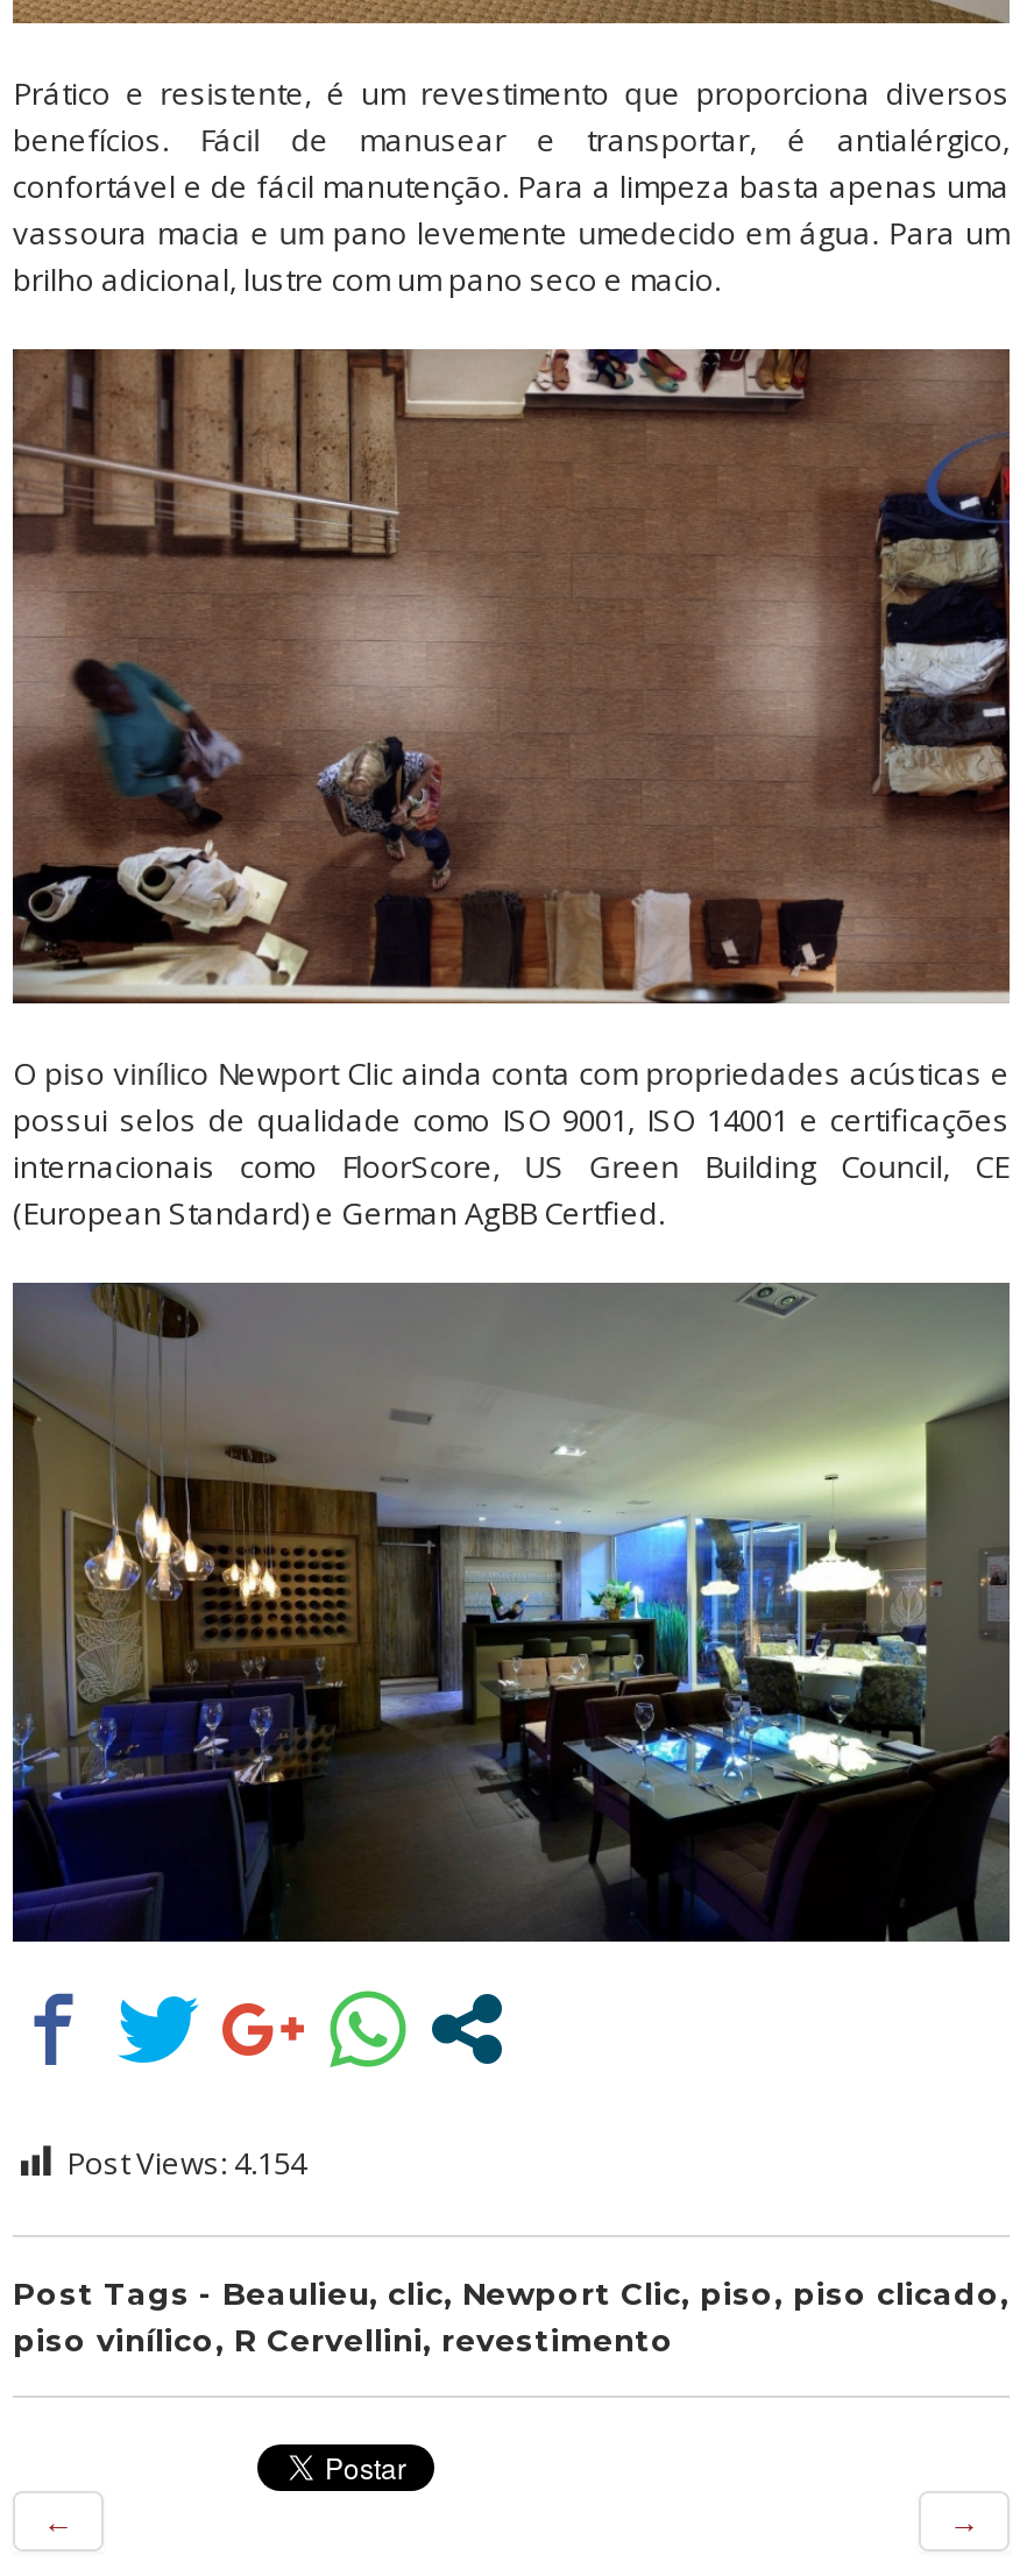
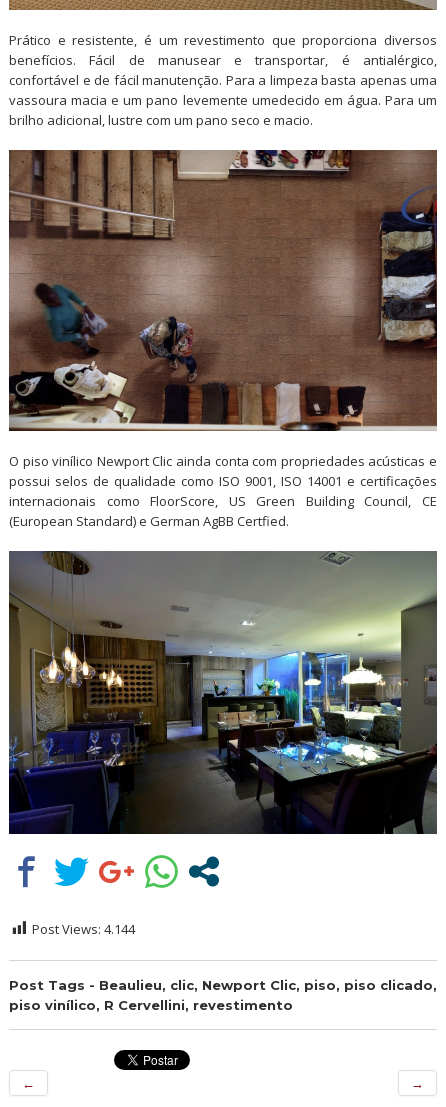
- Post Views: 4.154
+ Post Views: 4.144
